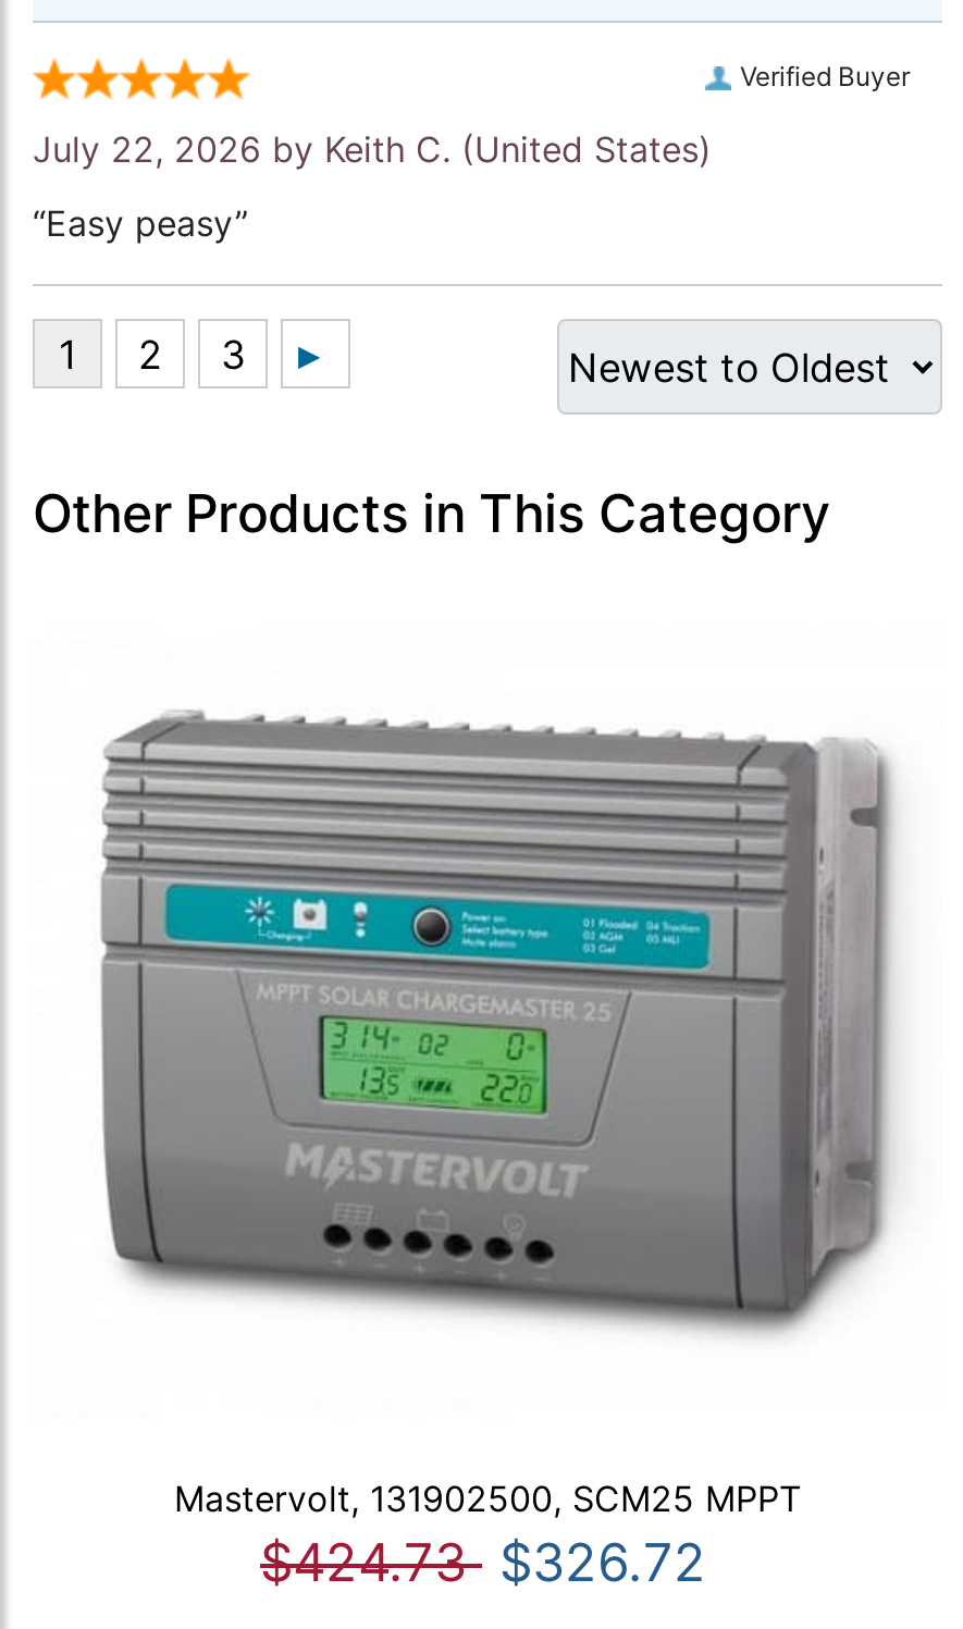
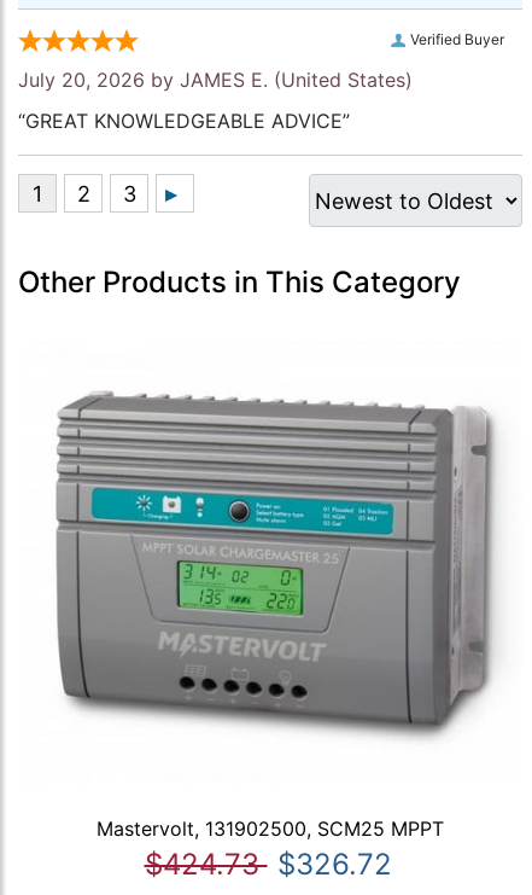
- July 22, 2026 by Keith C. (United States)
+ July 20, 2026 by JAMES E. (United States)

- “Easy peasy”
+ “GREAT KNOWLEDGEABLE ADVICE”
